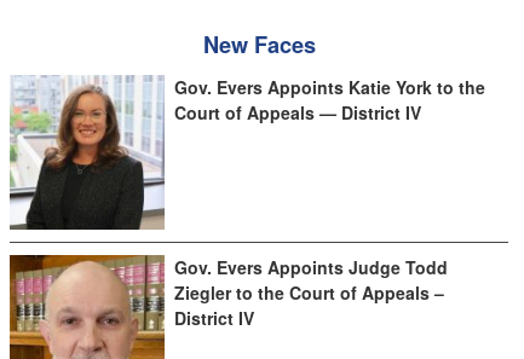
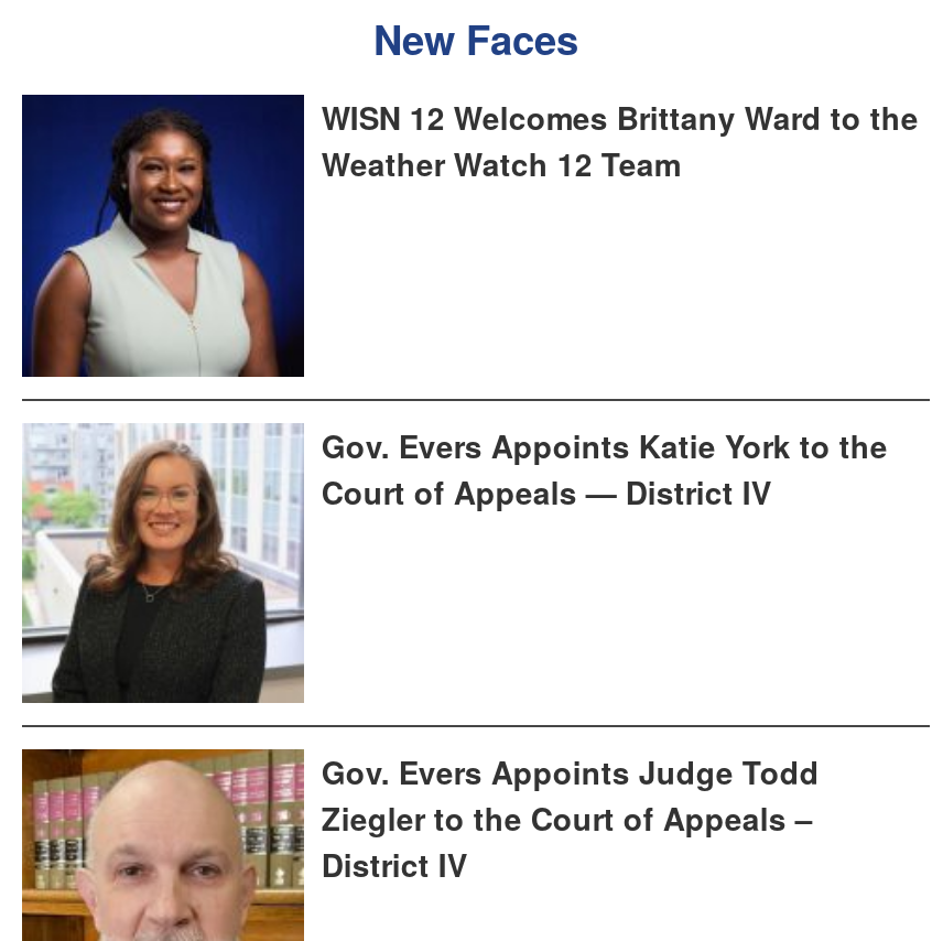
+ [image]
+ WISN 12 Welcomes Brittany Ward to the
+ Weather Watch 12 Team
